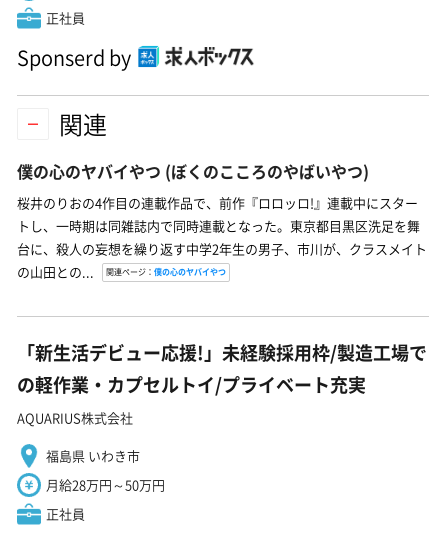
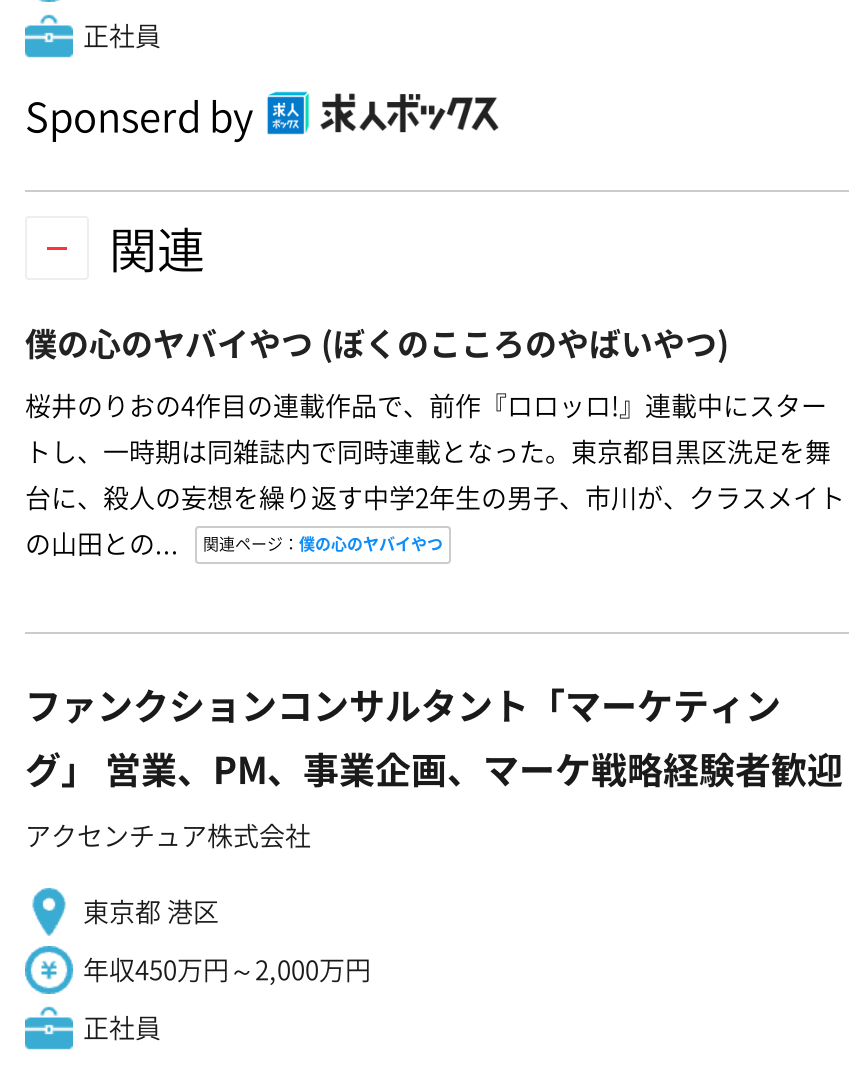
- 「新生活デビュー応援!」未経験採用枠/製造工場で
- の軽作業・カプセルトイ/プライベート充実
- AQUARIUS株式会社
+ ファンクションコンサルタント「マーケティン
+ グ」 営業、PM、事業企画、マーケ戦略経験者歓迎
+ アクセンチュア株式会社

- 福島県 いわき市
+ 東京都 港区

- 月給28万円～50万円
+ 年収450万円～2,000万円
